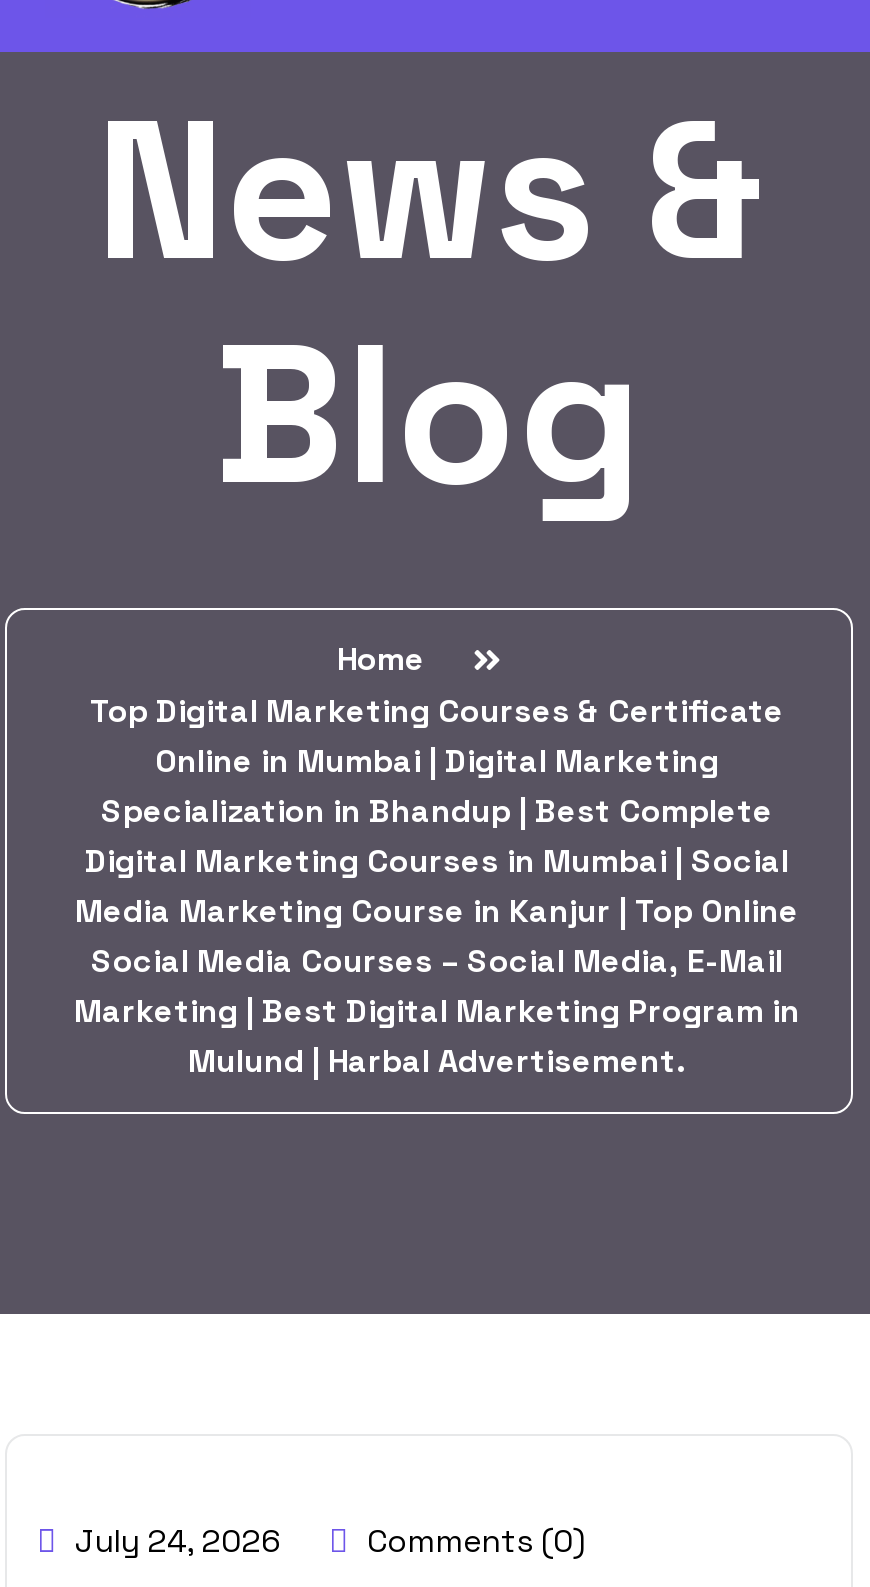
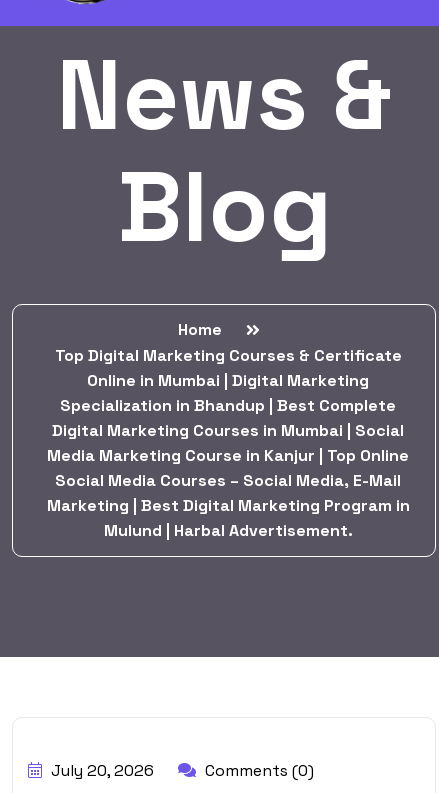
- July 24, 2026
+ July 20, 2026
